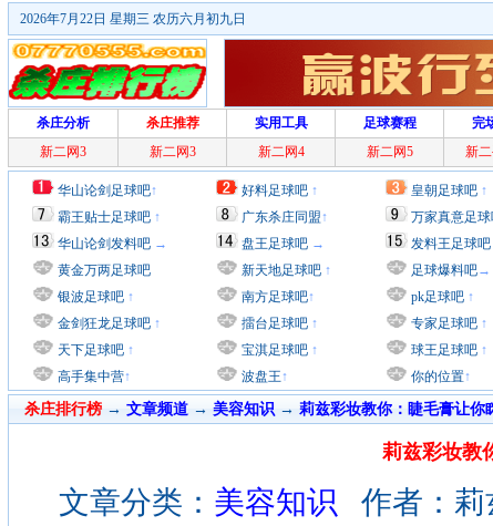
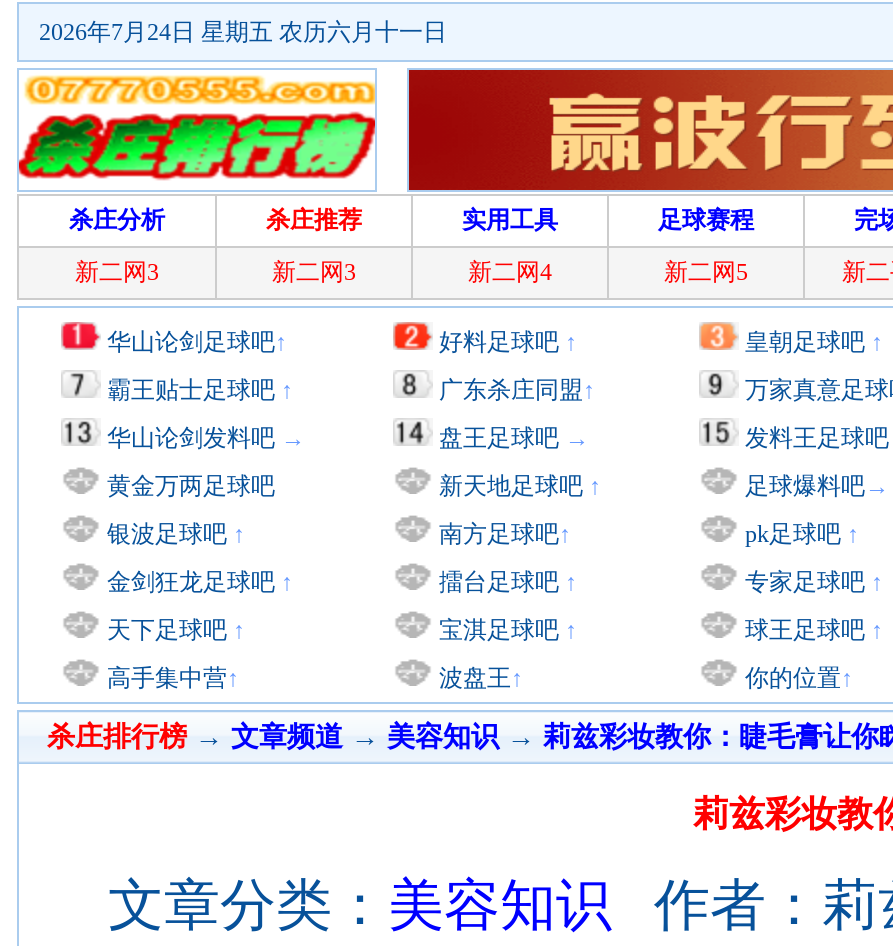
- 2026年7月22日 星期三 农历六月初九日
+ 2026年7月24日 星期五 农历六月十一日
